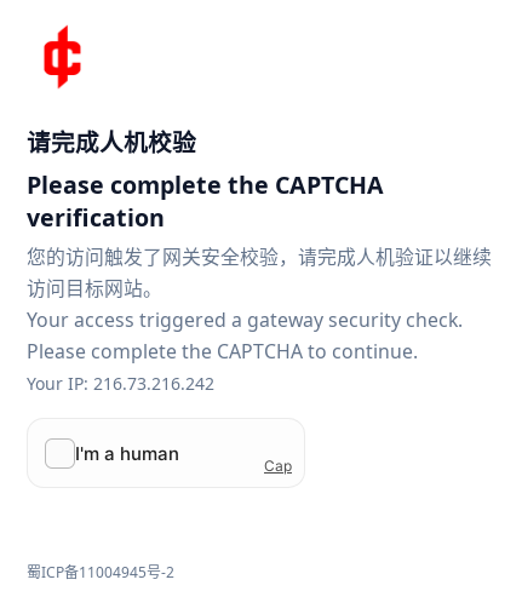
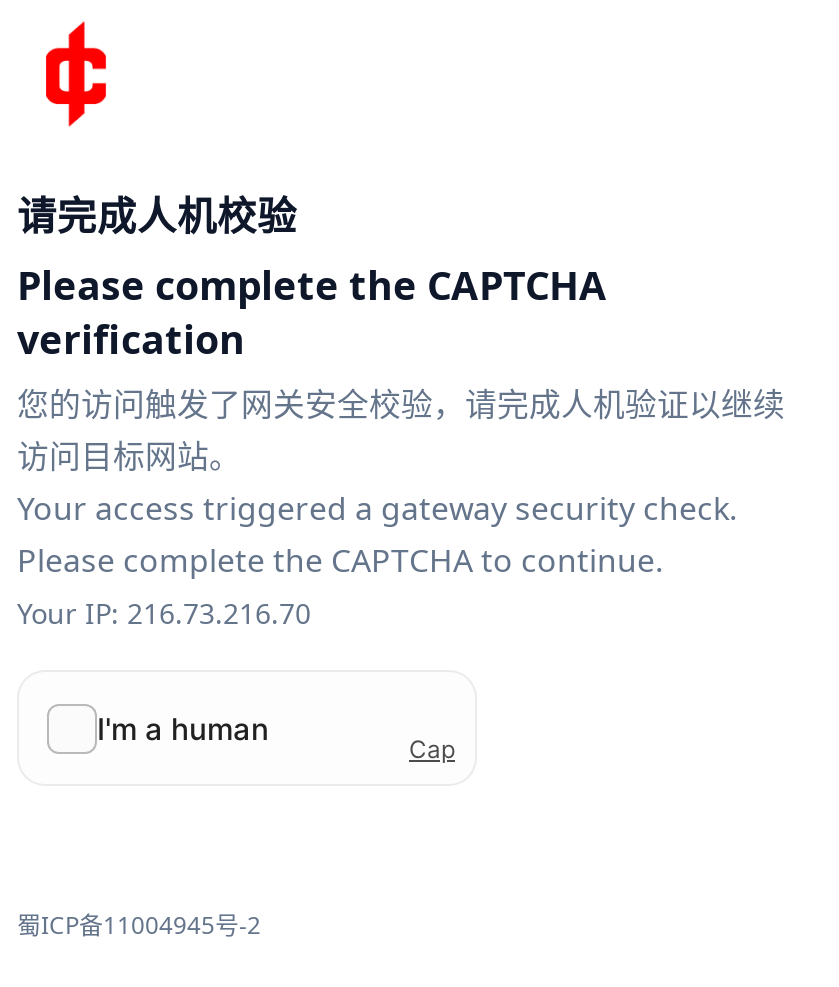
- Your IP: 216.73.216.242
+ Your IP: 216.73.216.70
